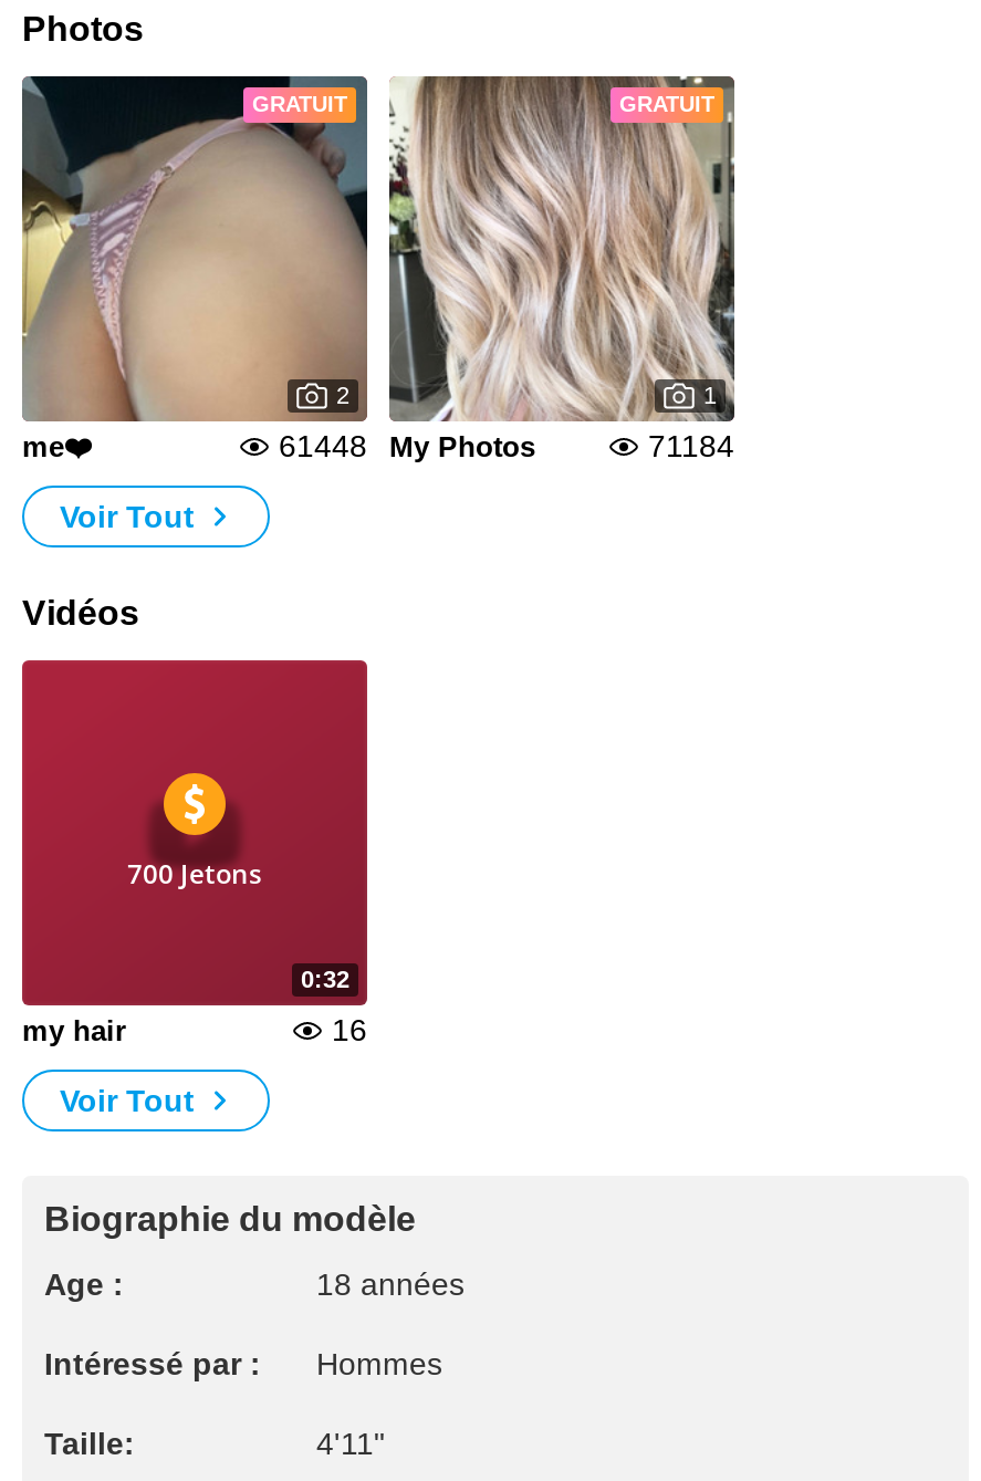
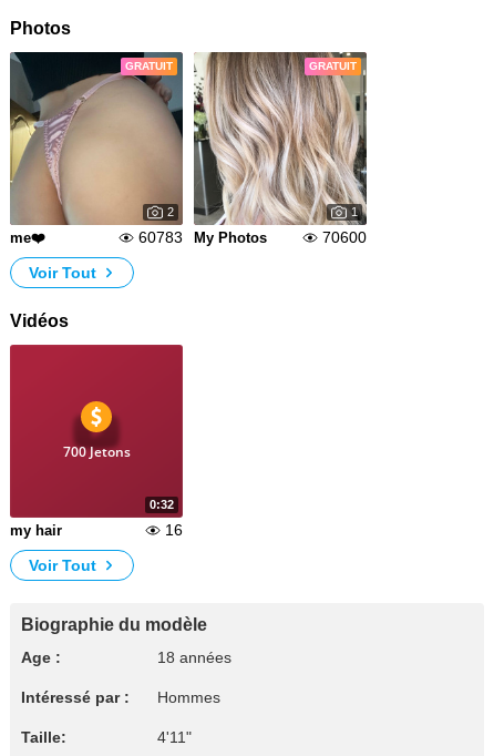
- 61448 My Photos
+ 60783 My Photos

- 71184
+ 70600
